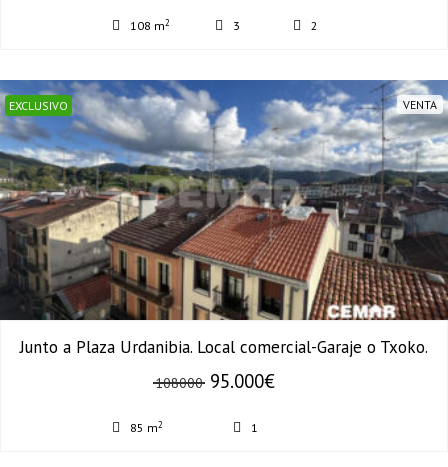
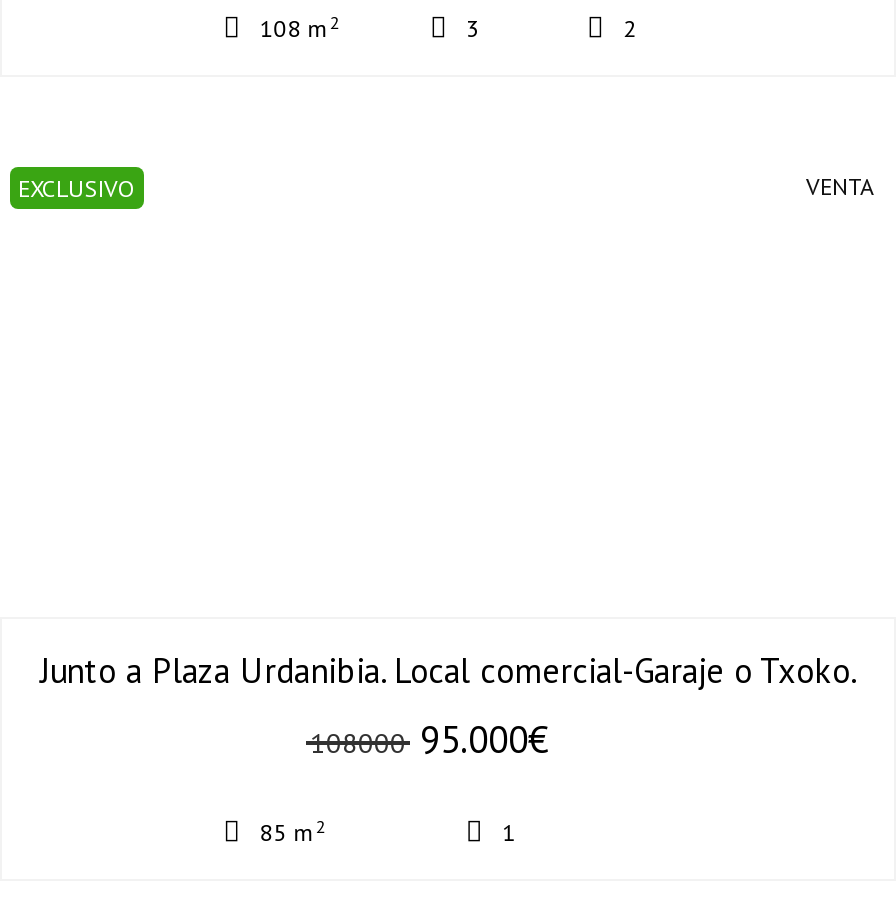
- [image]
